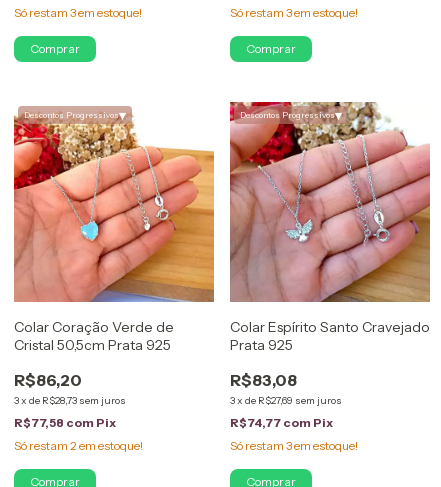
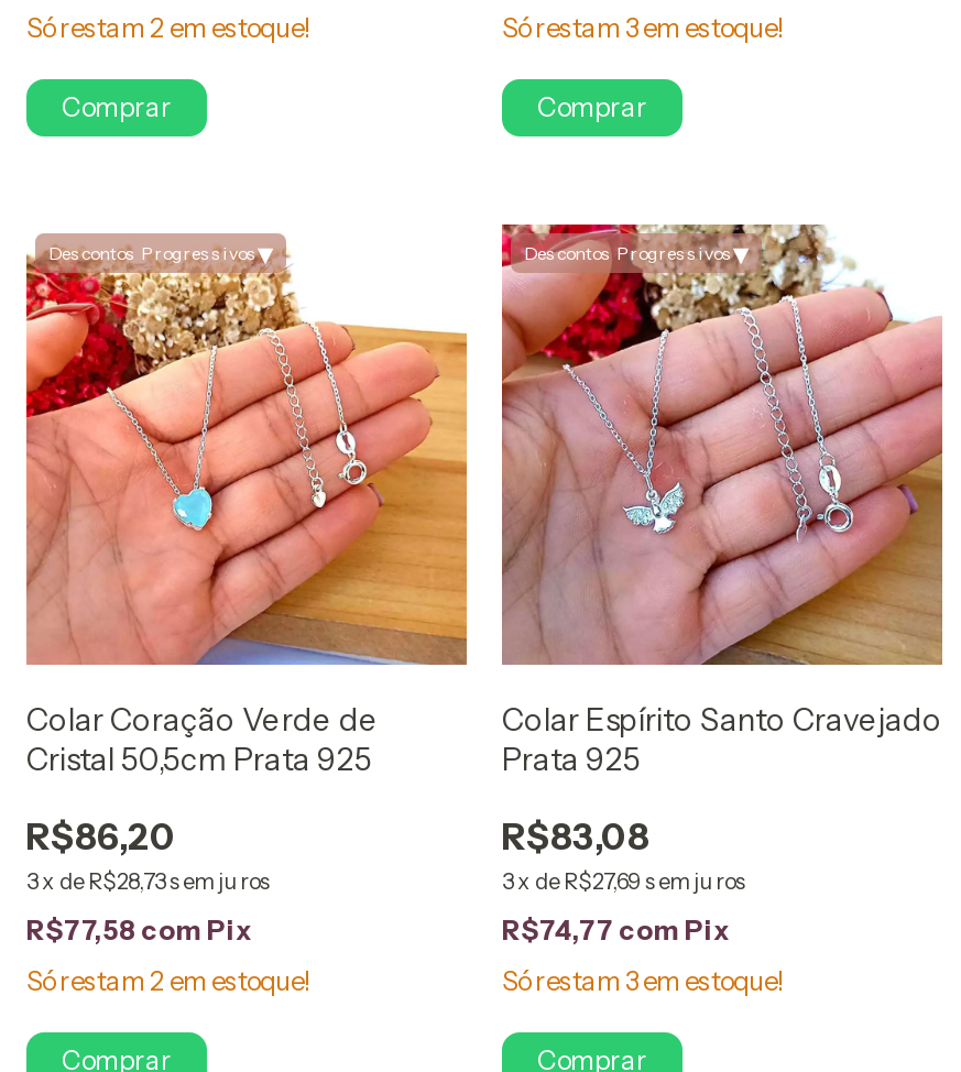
- Só restam 3 em estoque!
+ Só restam 2 em estoque!
